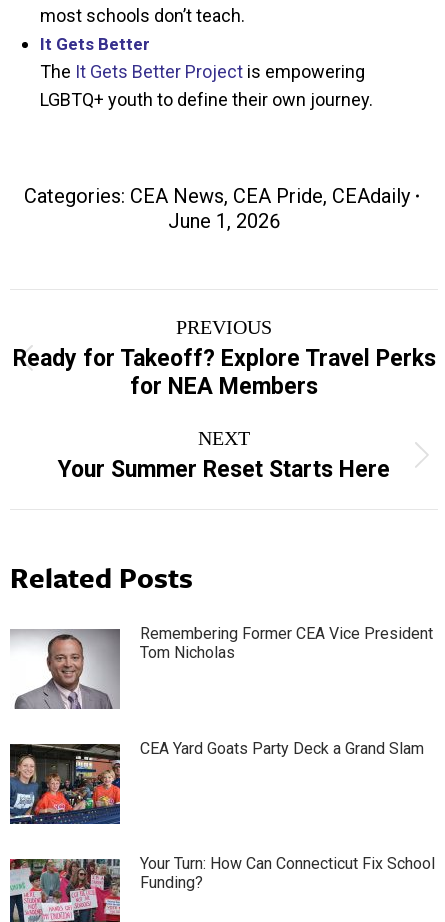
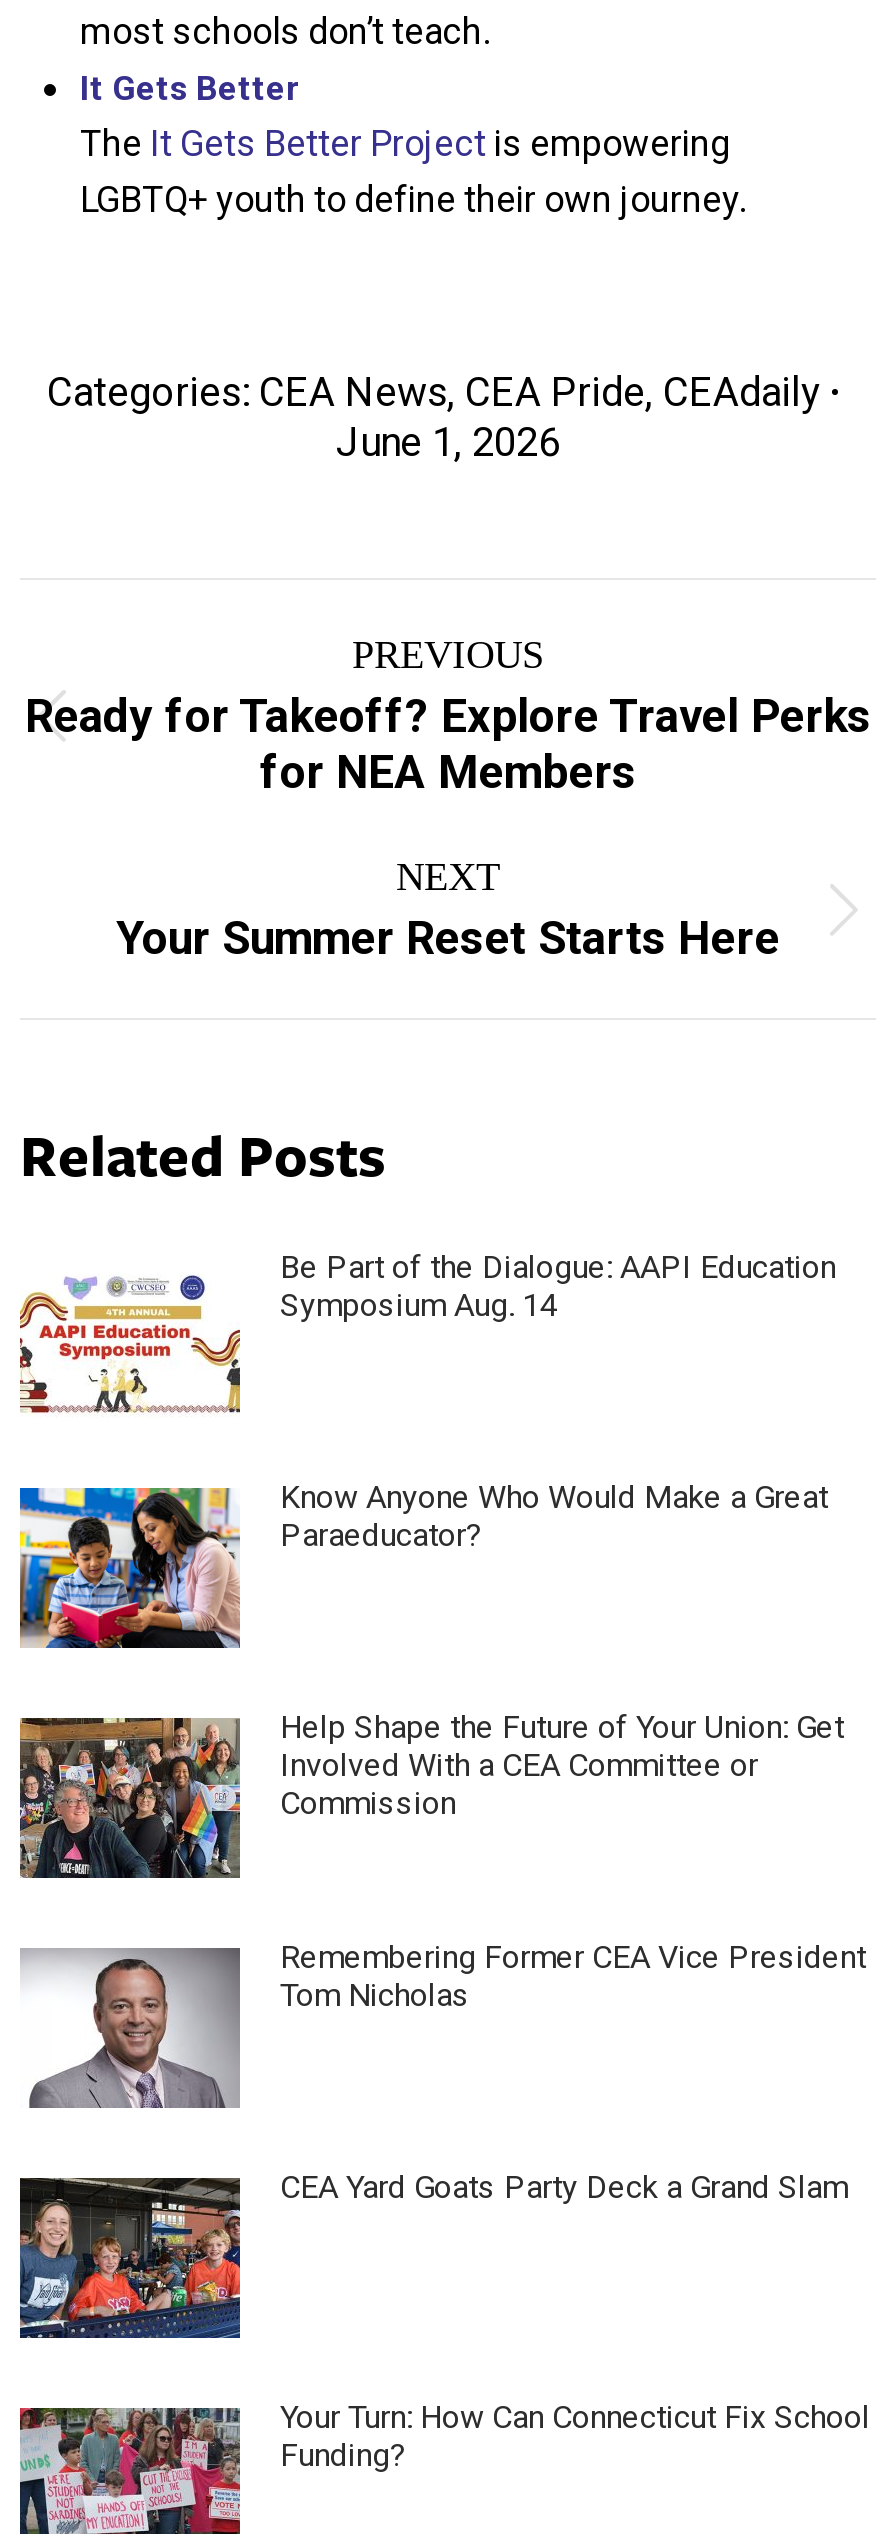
+ [image]
+ Be Part of the Dialogue: AAPI Education
+ Symposium Aug. 14

+ [image]
+ Know Anyone Who Would Make a Great
+ Paraeducator?

+ [image]
+ Help Shape the Future of Your Union: Get
+ Involved With a CEA Committee or
+ Commission
